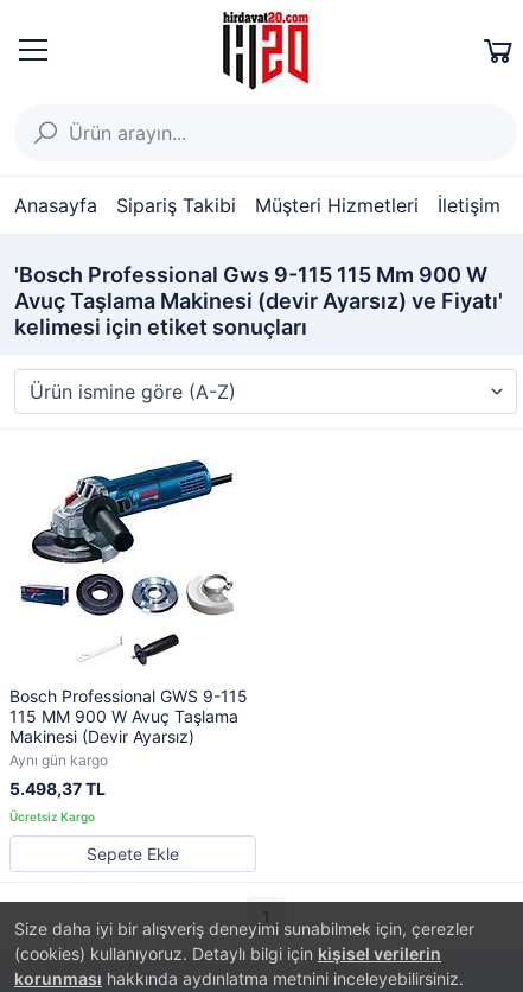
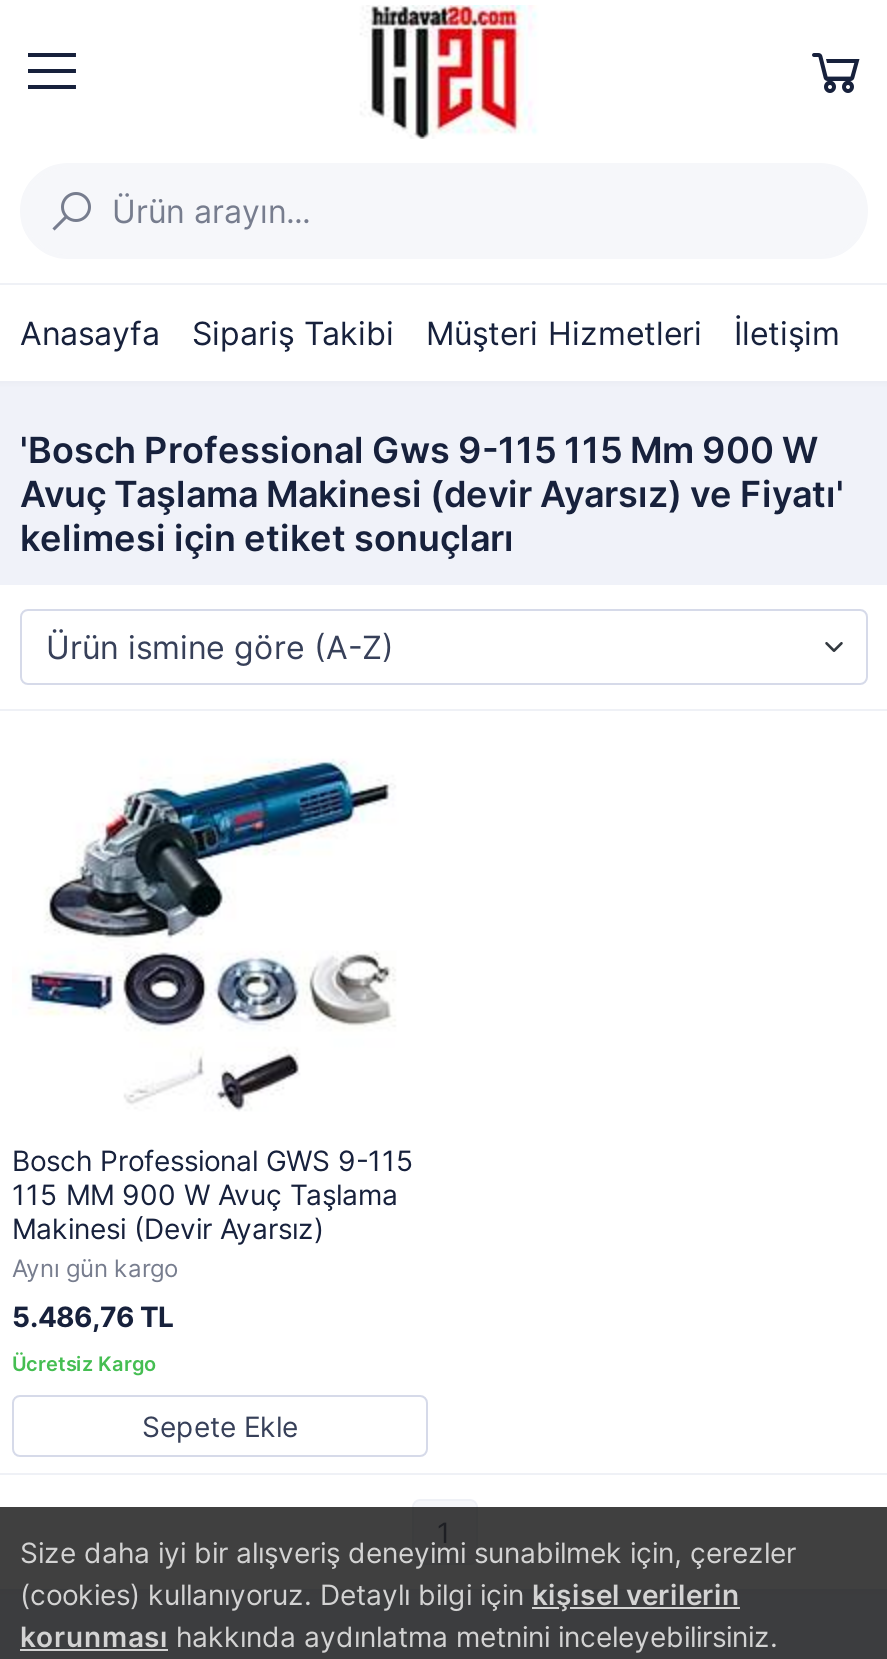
- 5.498,37 TL
+ 5.486,76 TL
